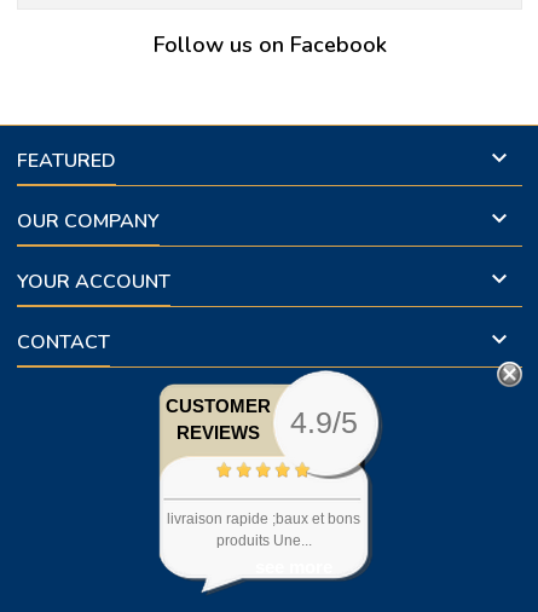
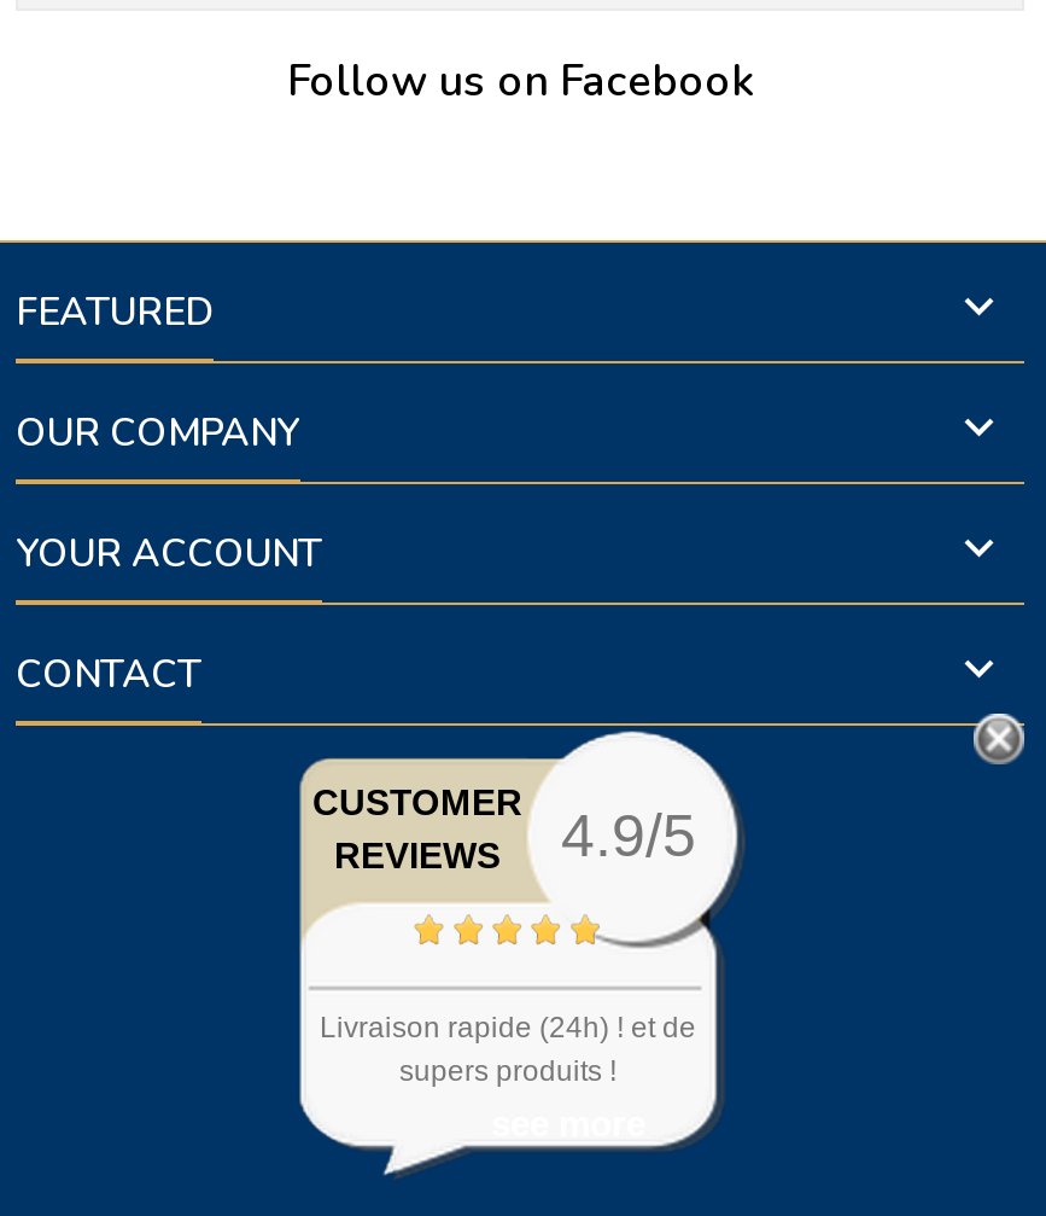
- livraison rapide ;baux et bons
- produits Une...
+ Livraison rapide (24h) ! et de
+ supers produits !
